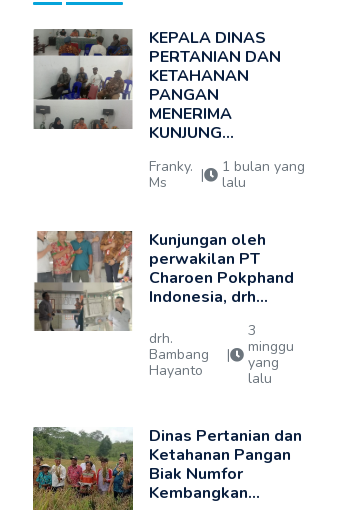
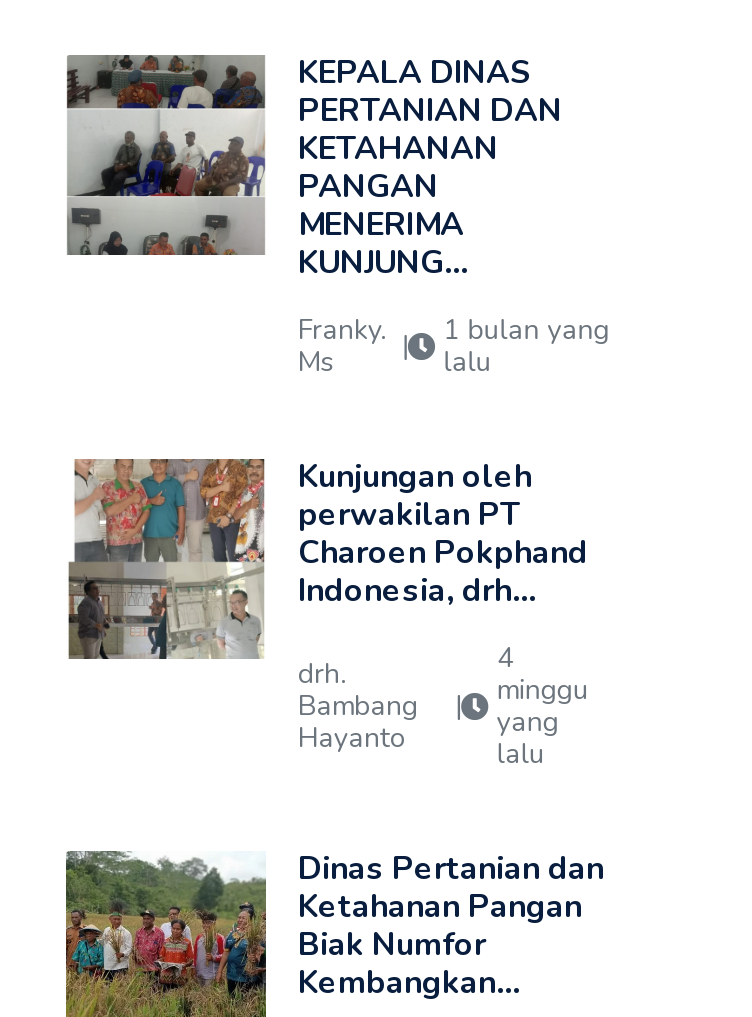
- 3
+ 4
